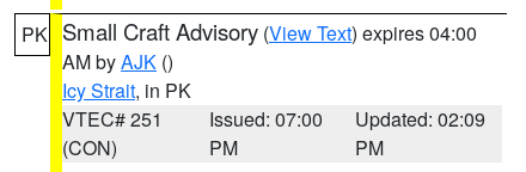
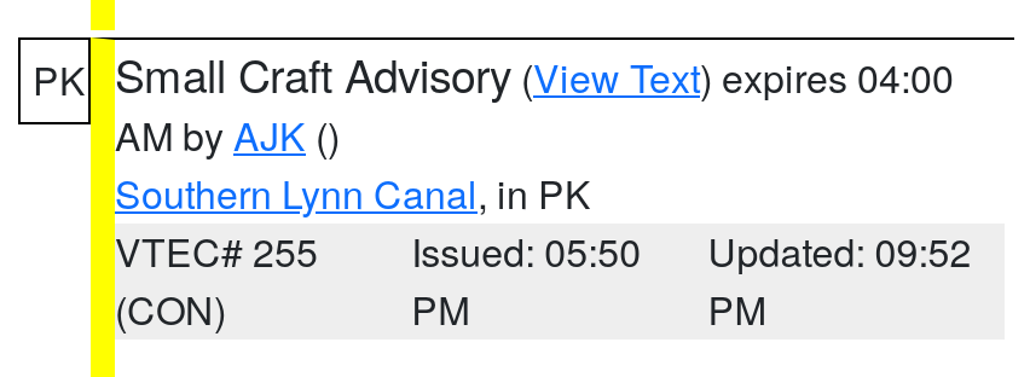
- Icy Strait, in PK
- VTEC# 251
+ Southern Lynn Canal, in PK
+ VTEC# 255

- Issued: 07:00
+ Issued: 05:50

- Updated: 02:09
+ Updated: 09:52
